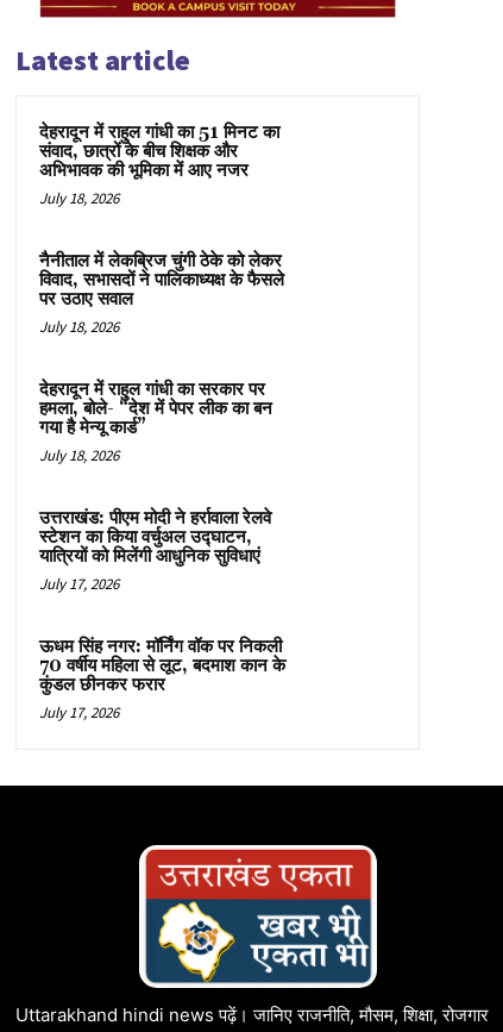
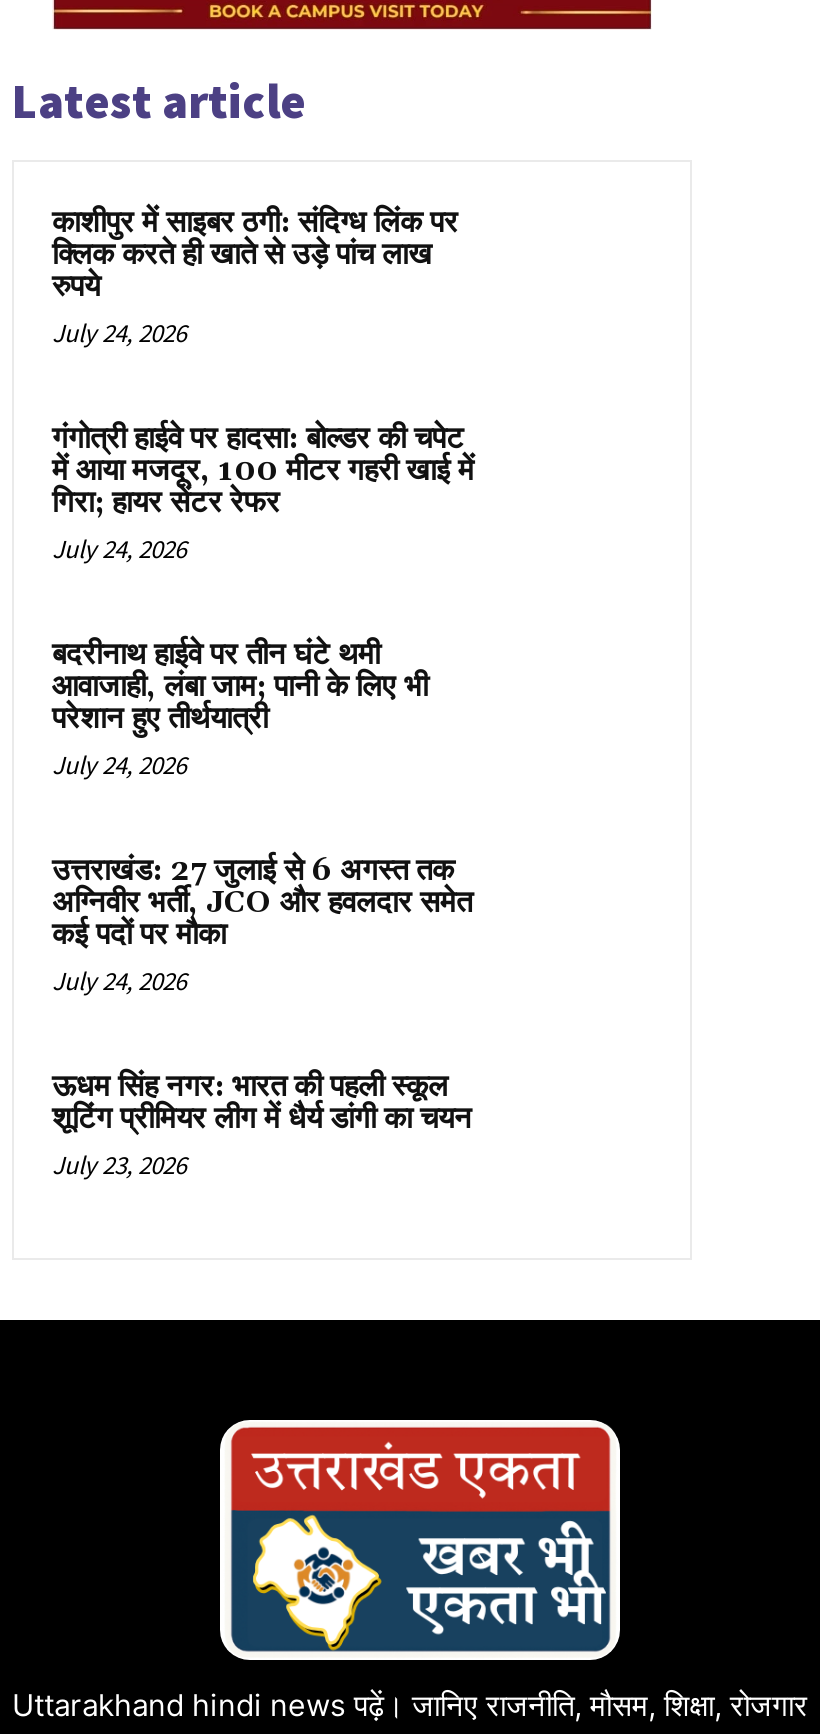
- देहरादून में राहुल गांधी का 51 मिनट का
- संवाद, छात्रों के बीच शिक्षक और
- अभिभावक की भूमिका में आए नजर
- July 18, 2026
+ काशीपुर में साइबर ठगी: संदिग्ध लिंक पर
+ क्लिक करते ही खाते से उड़े पांच लाख
+ रुपये
+ July 24, 2026

- नैनीताल में लेकब्रिज चुंगी ठेके को लेकर
- विवाद, सभासदों ने पालिकाध्यक्ष के फैसले
- पर उठाए सवाल
- July 18, 2026
+ गंगोत्री हाईवे पर हादसा: बोल्डर की चपेट
+ में आया मजदूर, 100 मीटर गहरी खाई में
+ गिरा; हायर सेंटर रेफर
+ July 24, 2026

- देहरादून में राहुल गांधी का सरकार पर
- हमला, बोले- “देश में पेपर लीक का बन
- गया है मेन्यू कार्ड”
- July 18, 2026
+ बदरीनाथ हाईवे पर तीन घंटे थमी
+ आवाजाही, लंबा जाम; पानी के लिए भी
+ परेशान हुए तीर्थयात्री
+ July 24, 2026

- उत्तराखंड: पीएम मोदी ने हर्रावाला रेलवे
- स्टेशन का किया वर्चुअल उद्घाटन,
- यात्रियों को मिलेंगी आधुनिक सुविधाएं
- July 17, 2026
+ उत्तराखंड: 27 जुलाई से 6 अगस्त तक
+ अग्निवीर भर्ती, JCO और हवलदार समेत
+ कई पदों पर मौका
+ July 24, 2026

- ऊधम सिंह नगर: मॉर्निंग वॉक पर निकली
- 70 वर्षीय महिला से लूट, बदमाश कान के
- कुंडल छीनकर फरार
- July 17, 2026
+ ऊधम सिंह नगर: भारत की पहली स्कूल
+ शूटिंग प्रीमियर लीग में धैर्य डांगी का चयन
+ July 23, 2026
